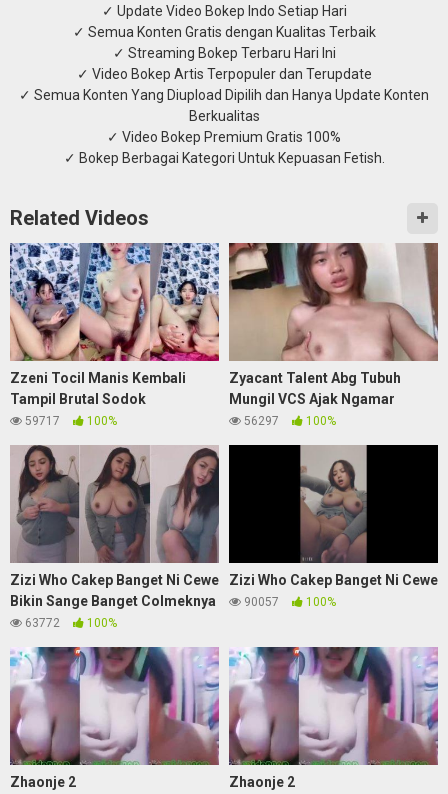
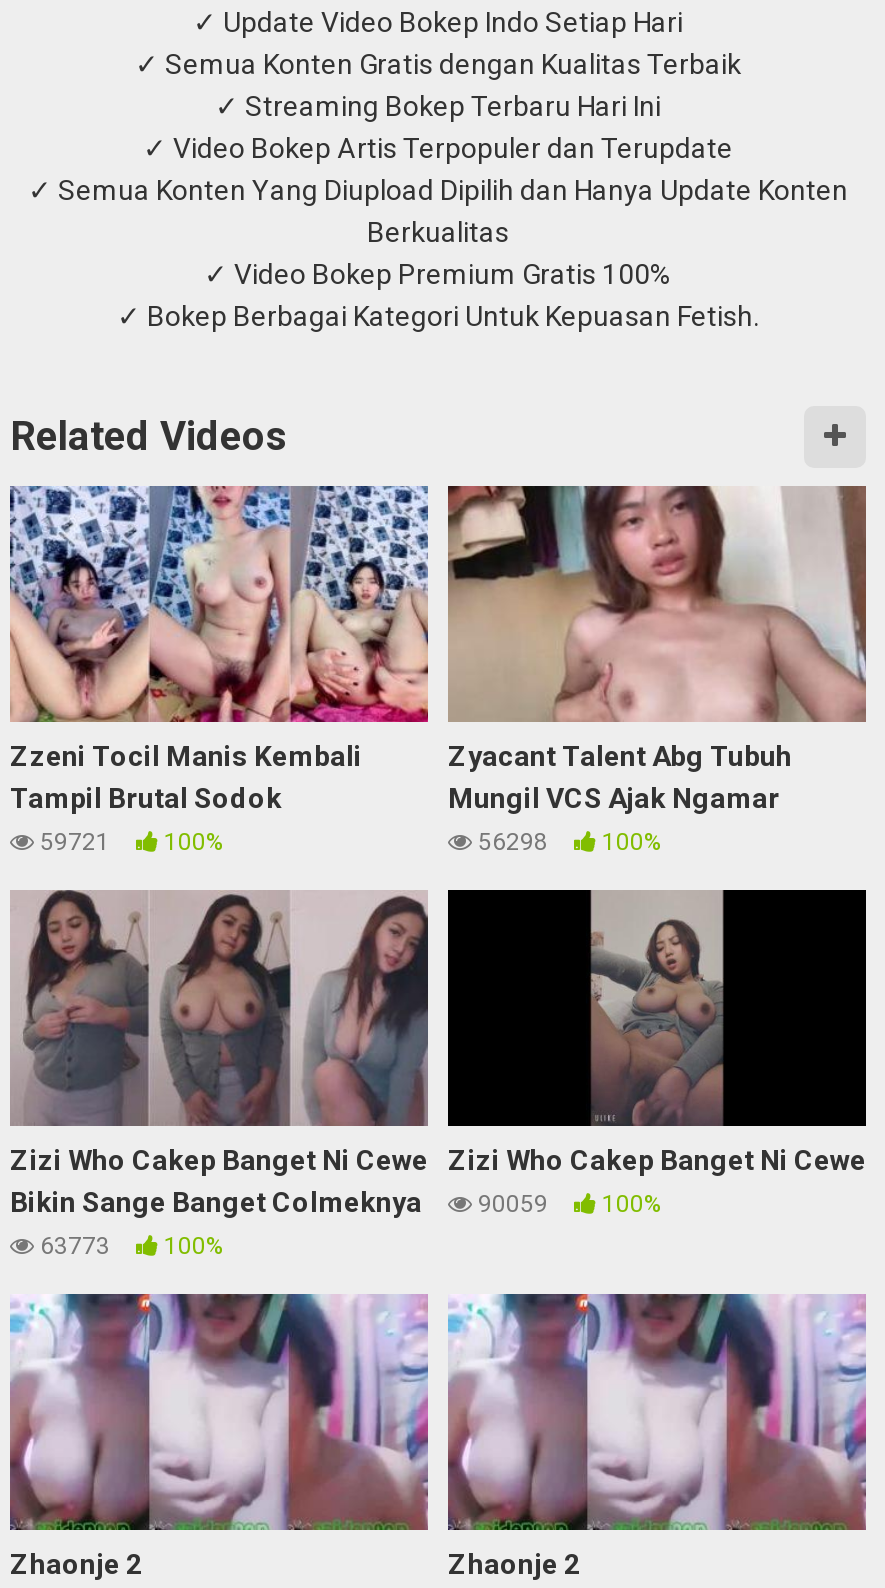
- 59717 100%
+ 59721 100%

- 56297 100%
+ 56298 100%

- Bikin Sange Banget Colmeknya 90057 100%
+ Bikin Sange Banget Colmeknya 90059 100%

- 63772 100%
+ 63773 100%
